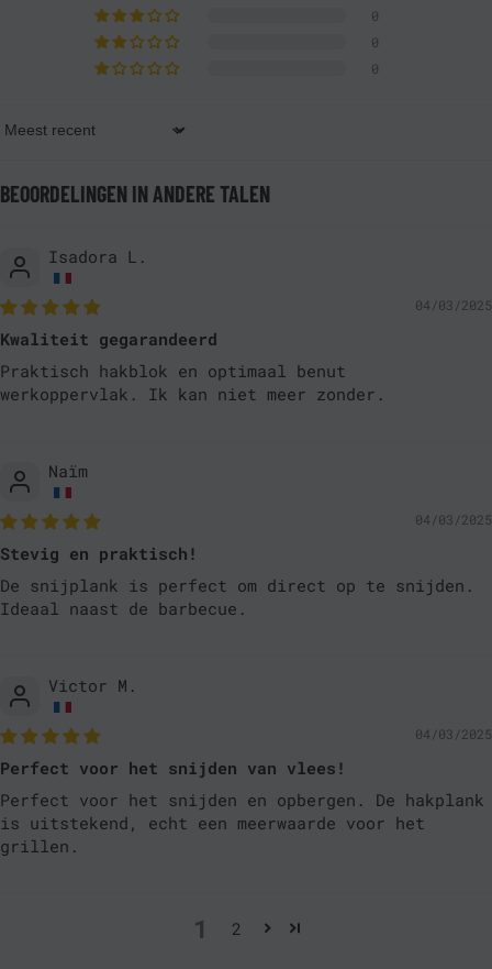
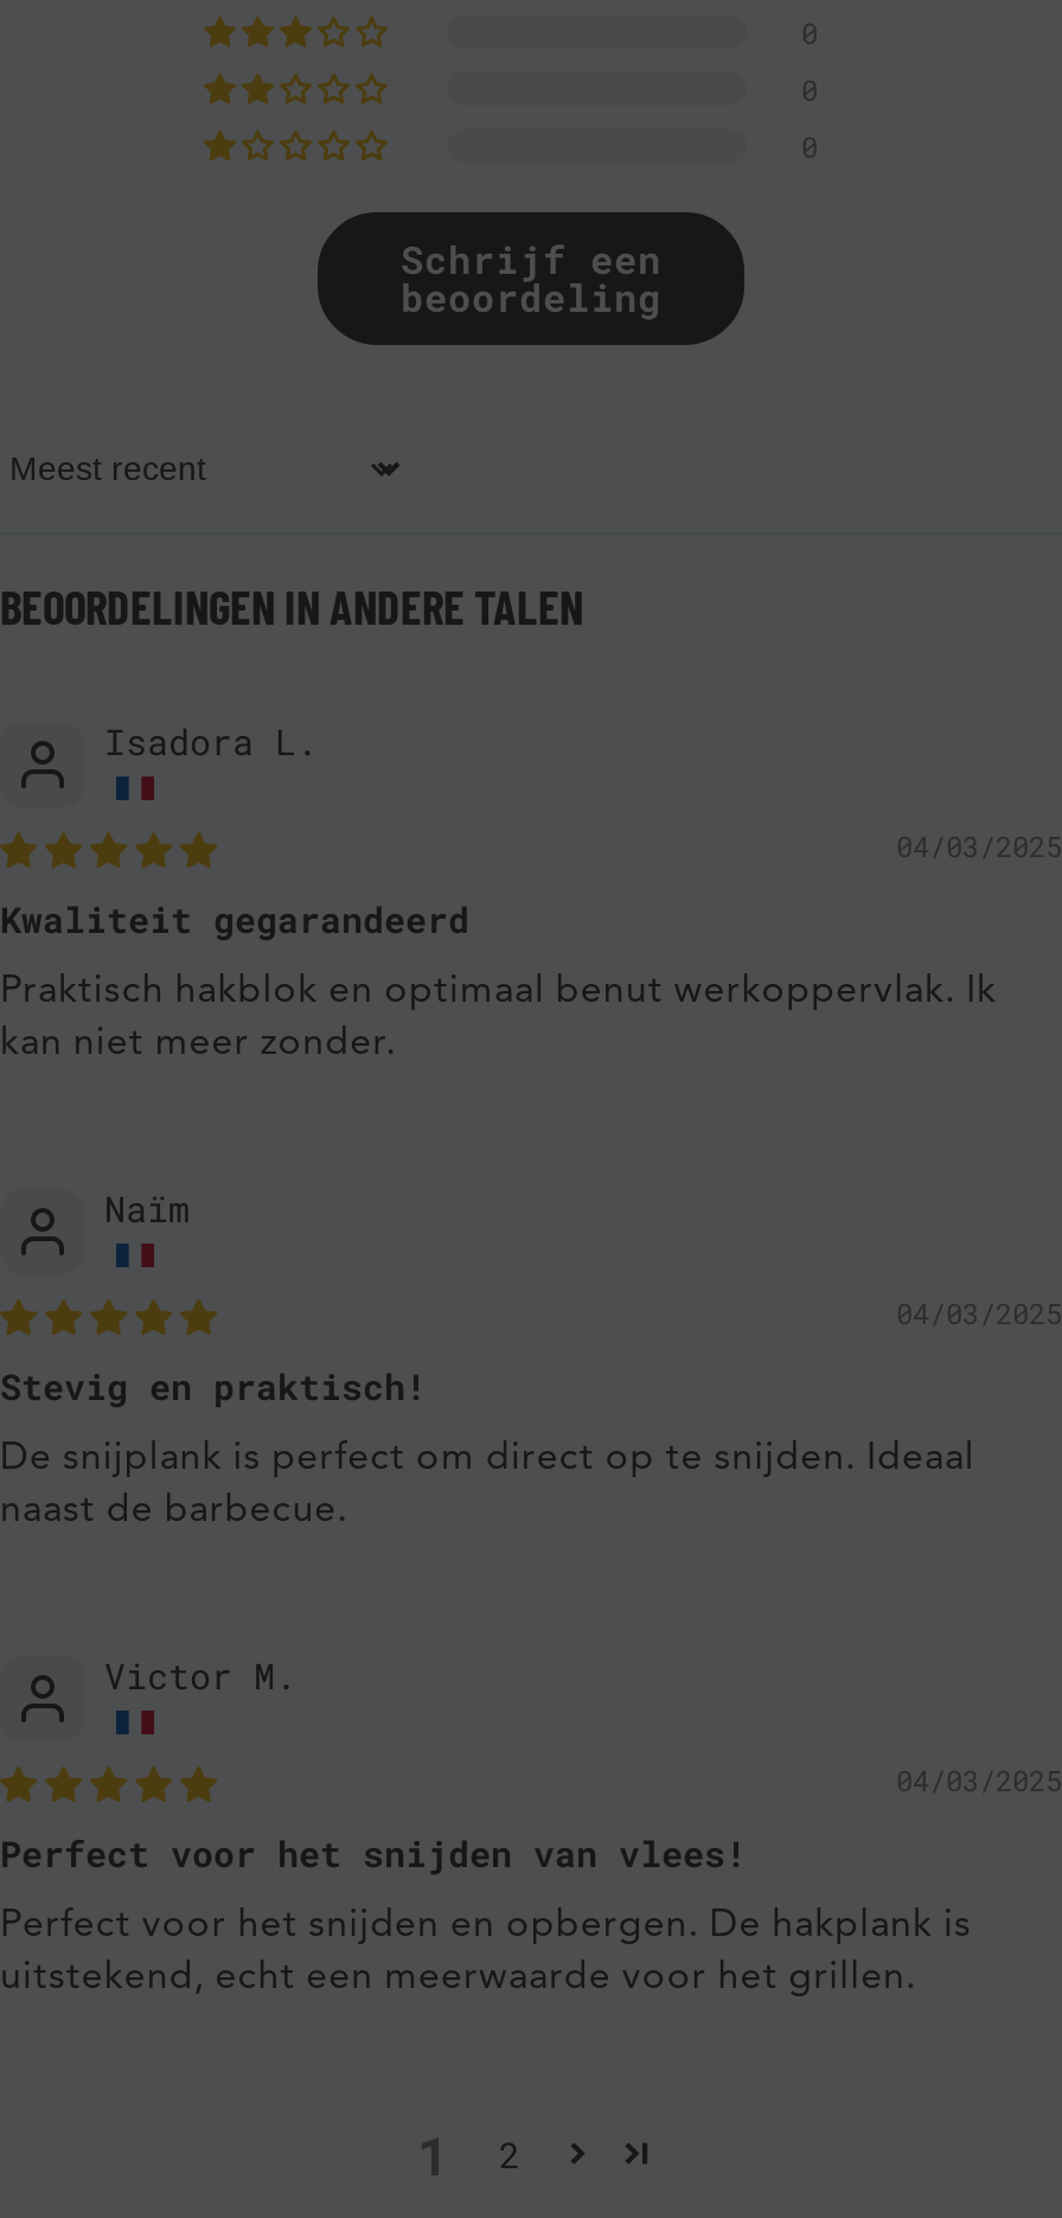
+ Schrijf een
+ beoordeling

moved down: Naïm | Stevig en praktisch!

moved down: Victor M. | Perfect voor het snijden van vlees!
